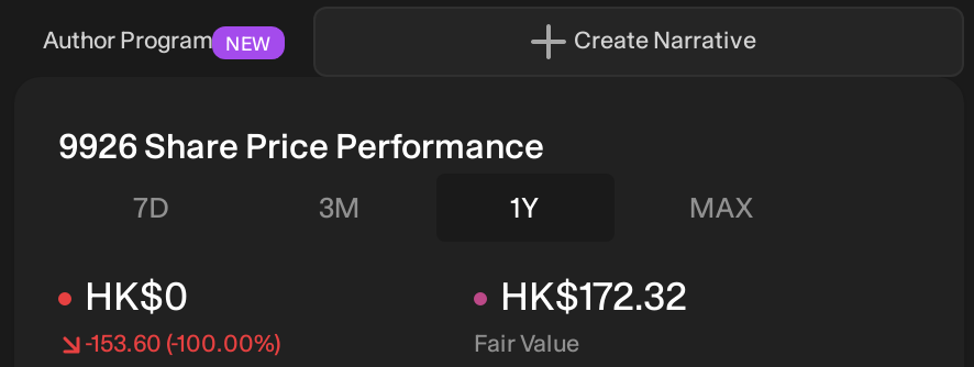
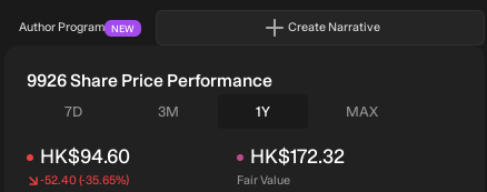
- HK$0
- -153.60 (-100.00%)
+ HK$94.60
+ -52.40 (-35.65%)
